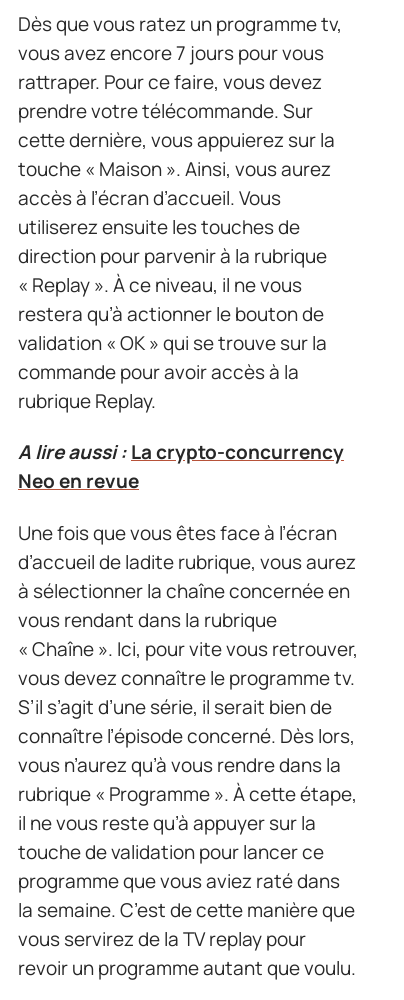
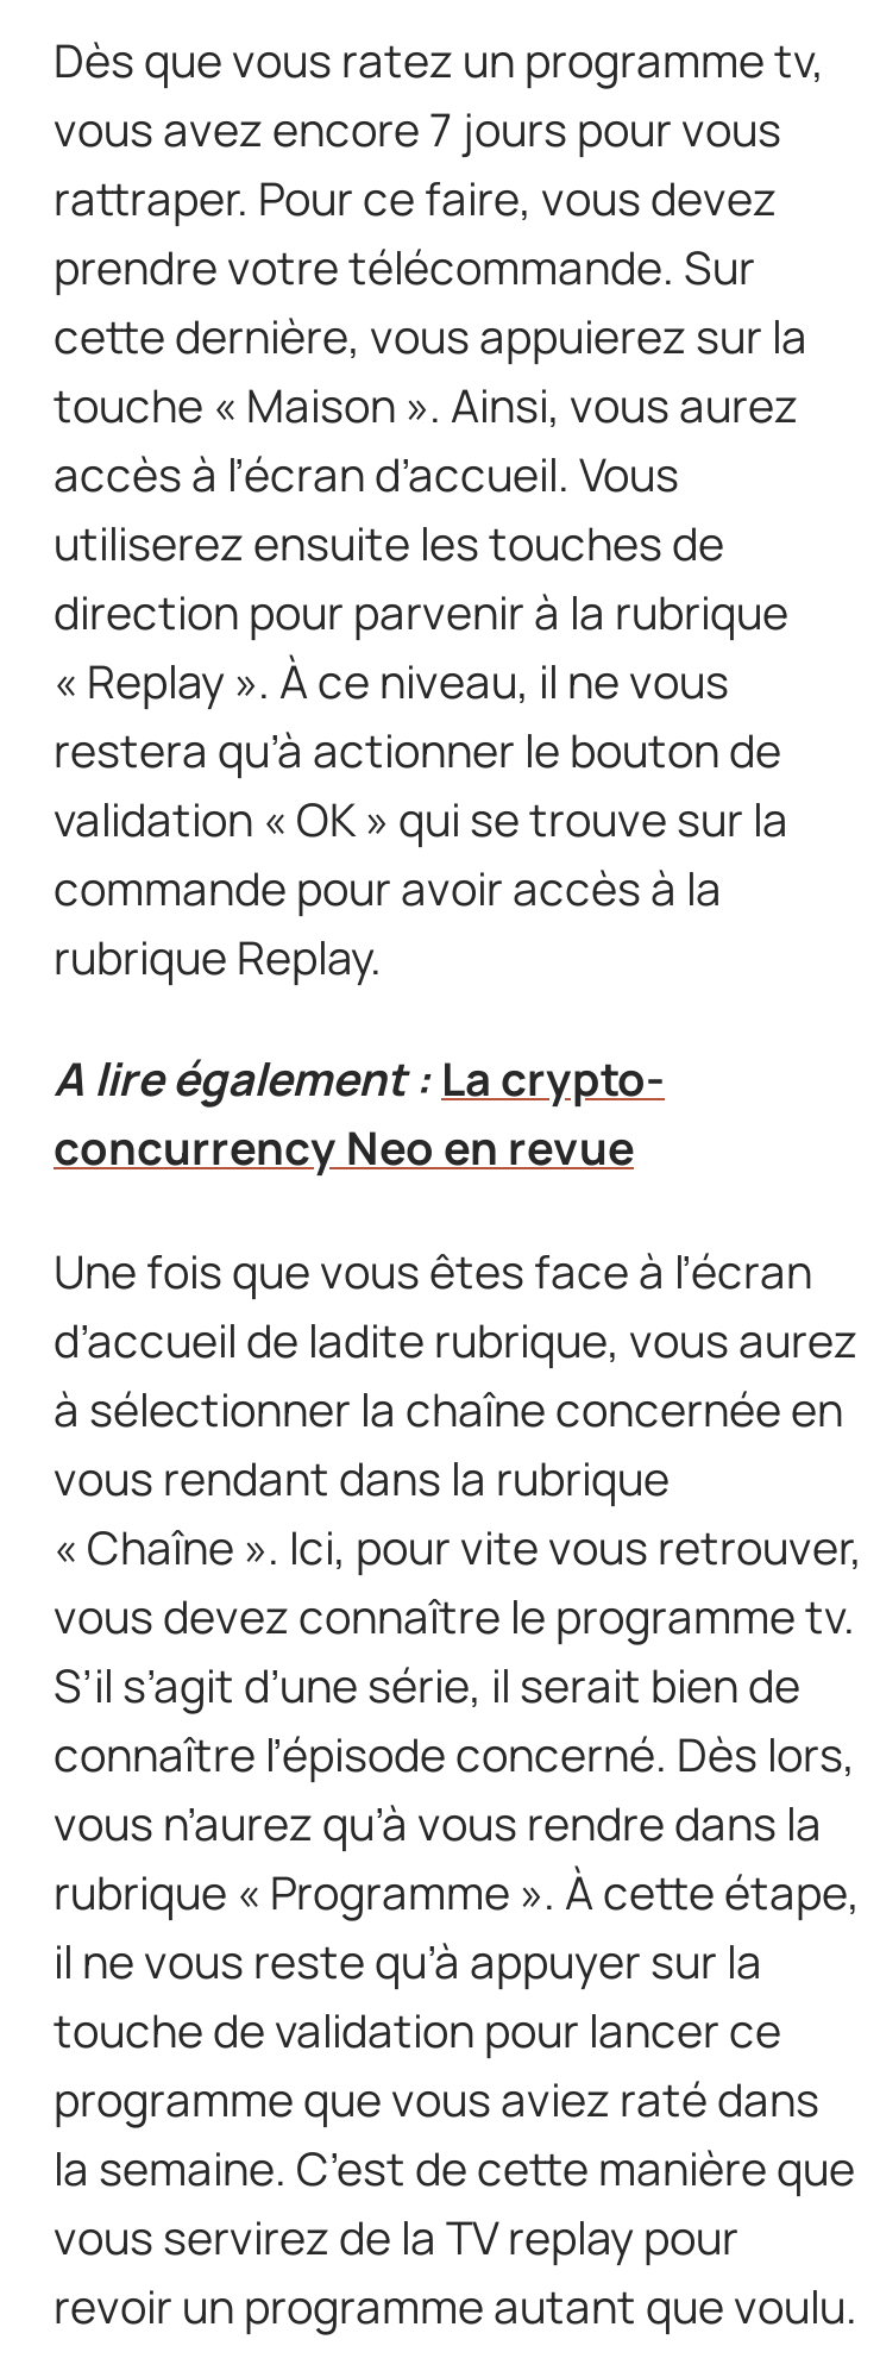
- A lire aussi : La crypto-concurrency
- Neo en revue
+ A lire également : La crypto-
+ concurrency Neo en revue
